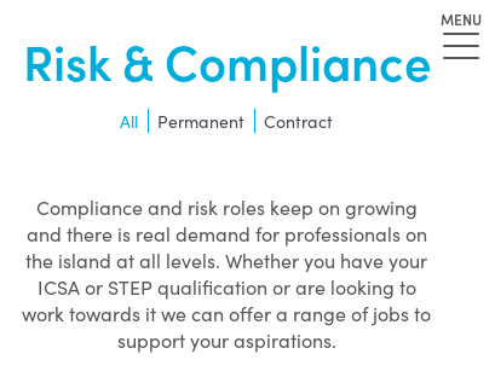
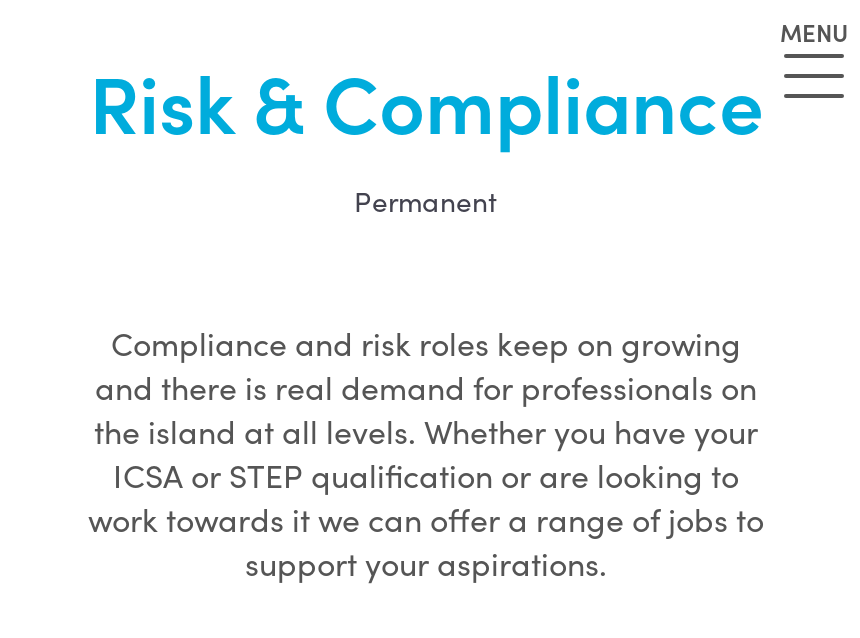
- All

- Contract
